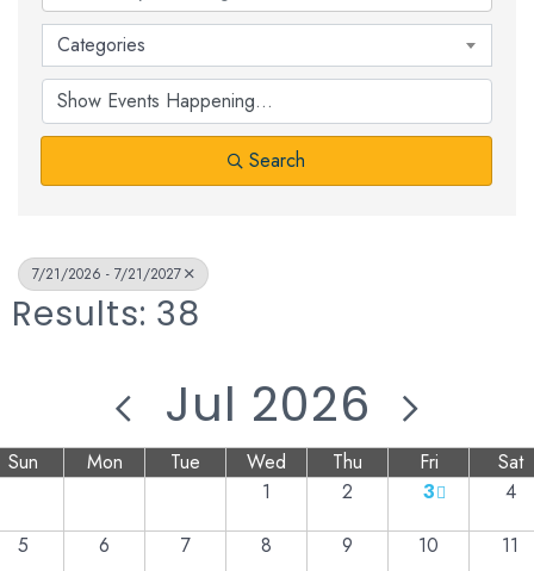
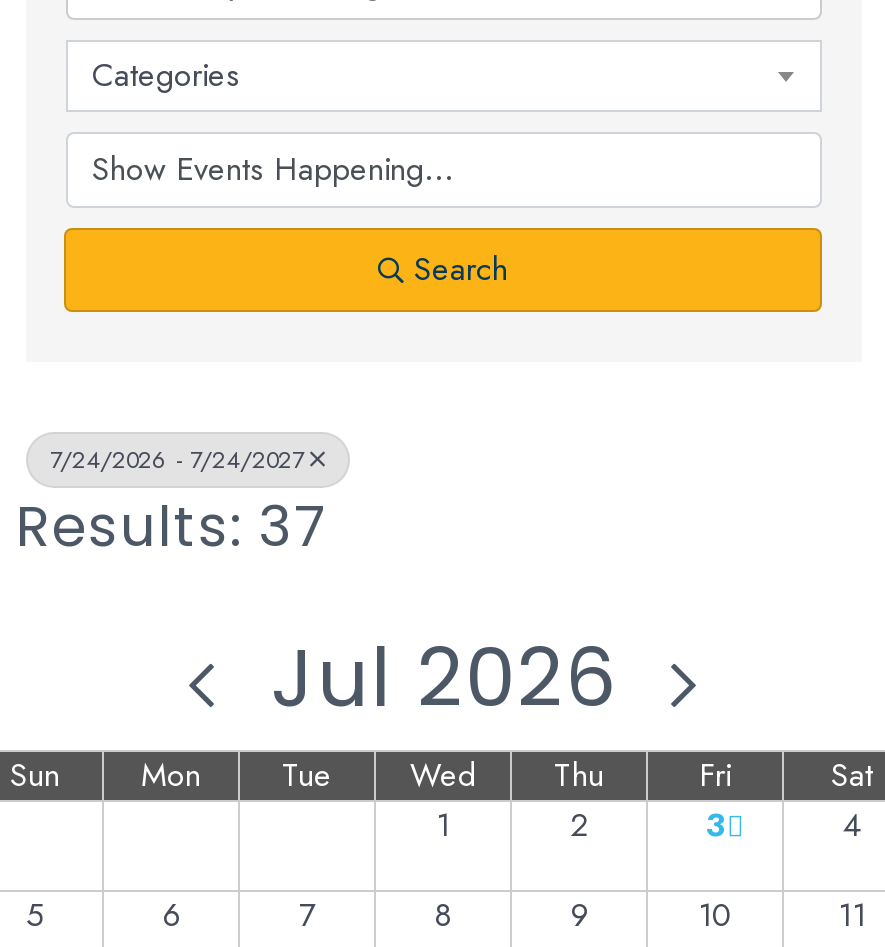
- 7/21/2026 - 7/21/2027
+ 7/24/2026 - 7/24/2027

- Results: 38
+ Results: 37
